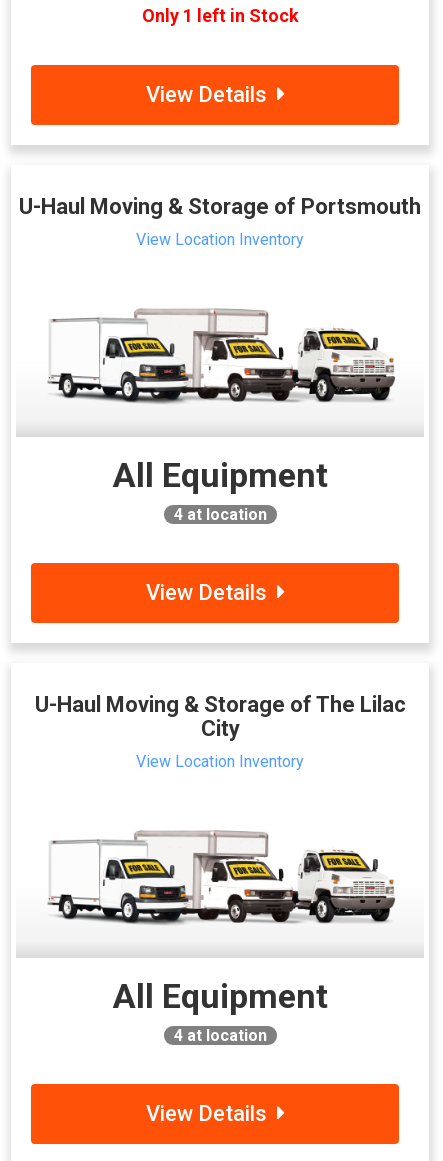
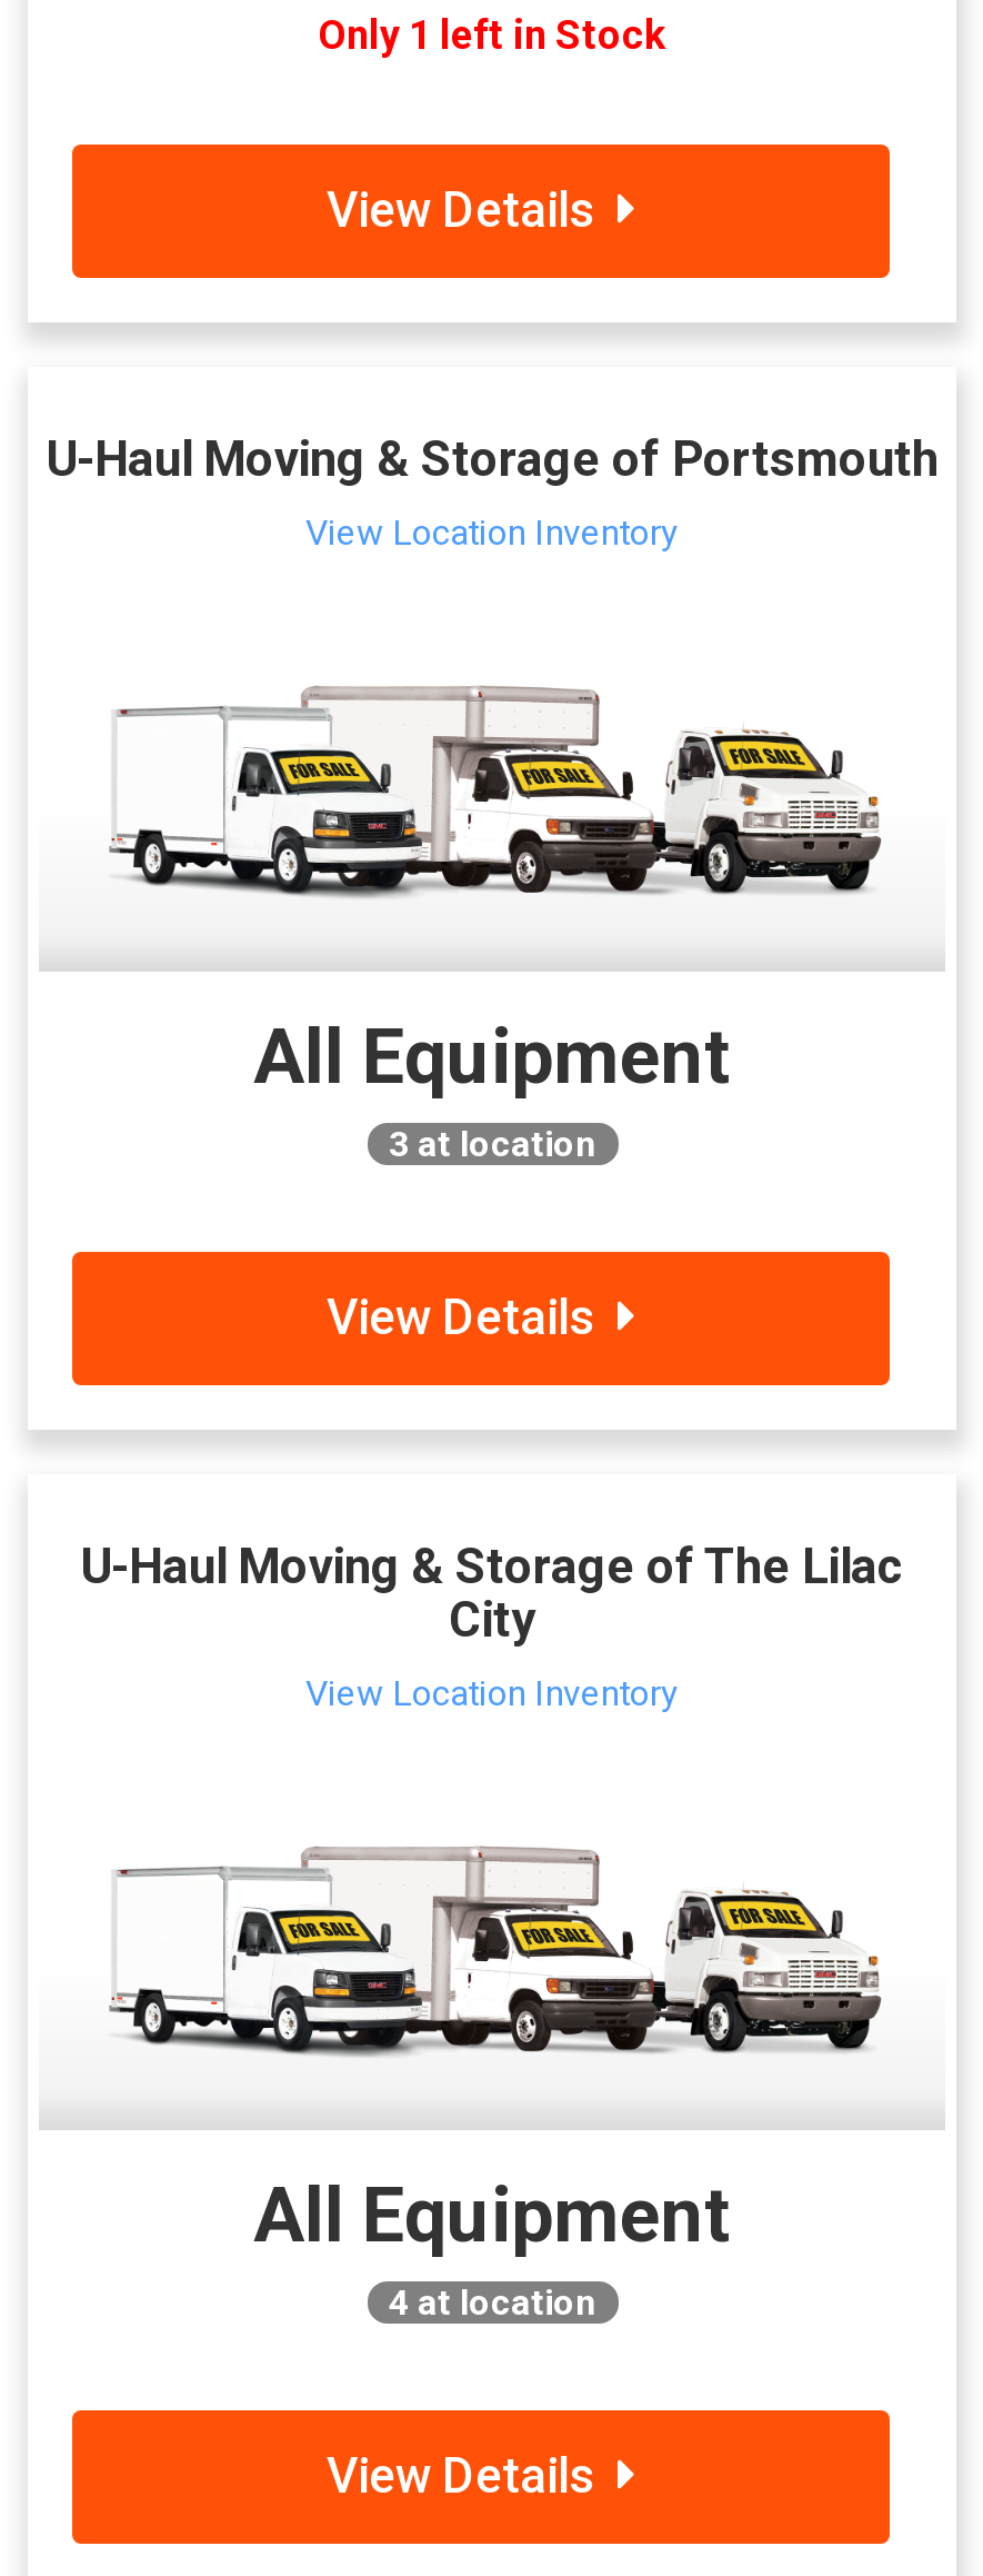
- 4at location
+ 3at location
